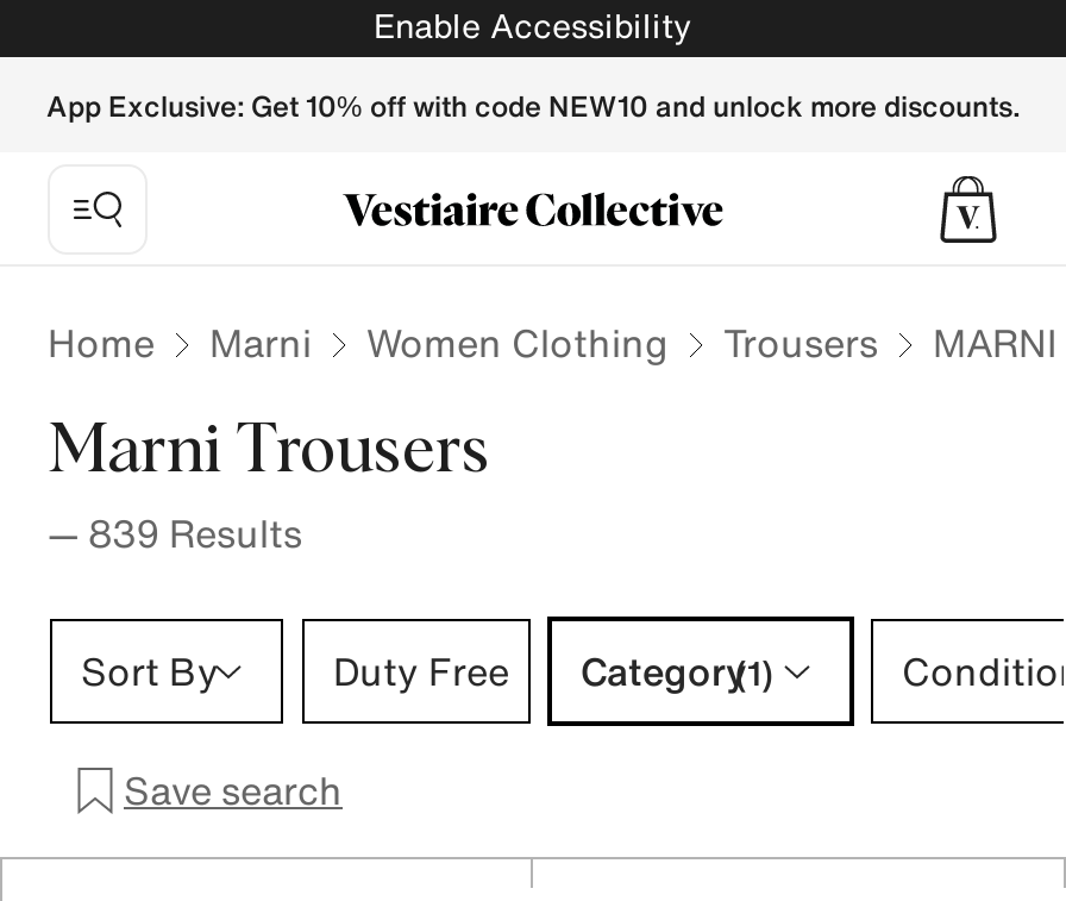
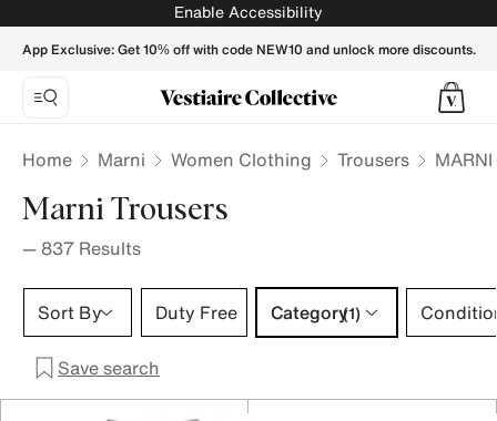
- — 839 Results
+ — 837 Results
